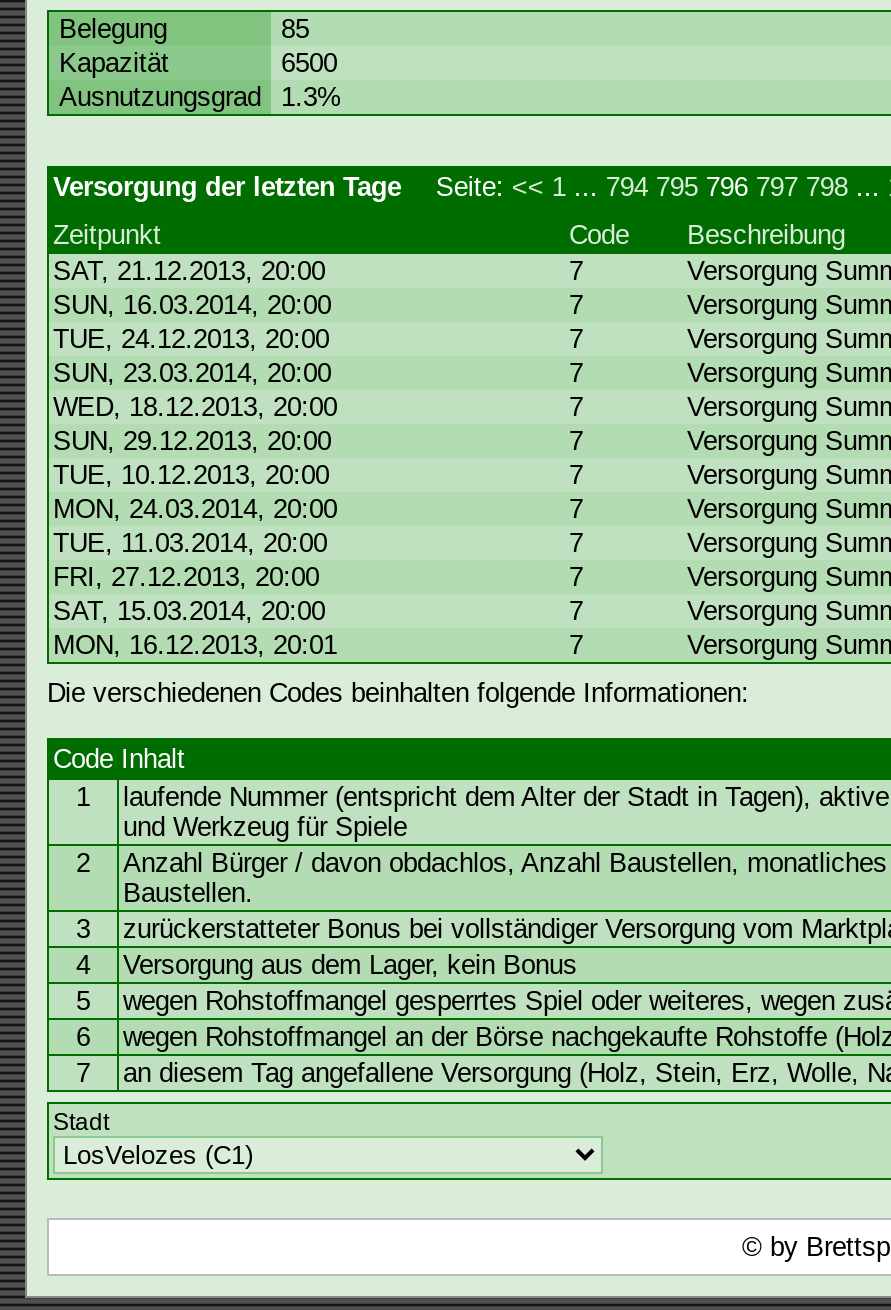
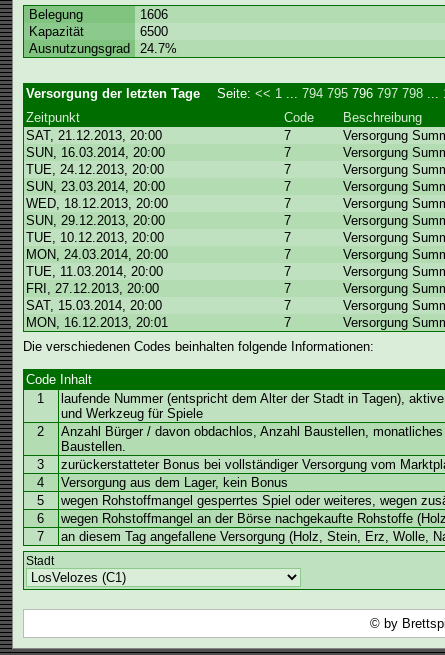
- 85
+ 1606

- Ausnutzungsgrad 1.3%
+ Ausnutzungsgrad 24.7%
